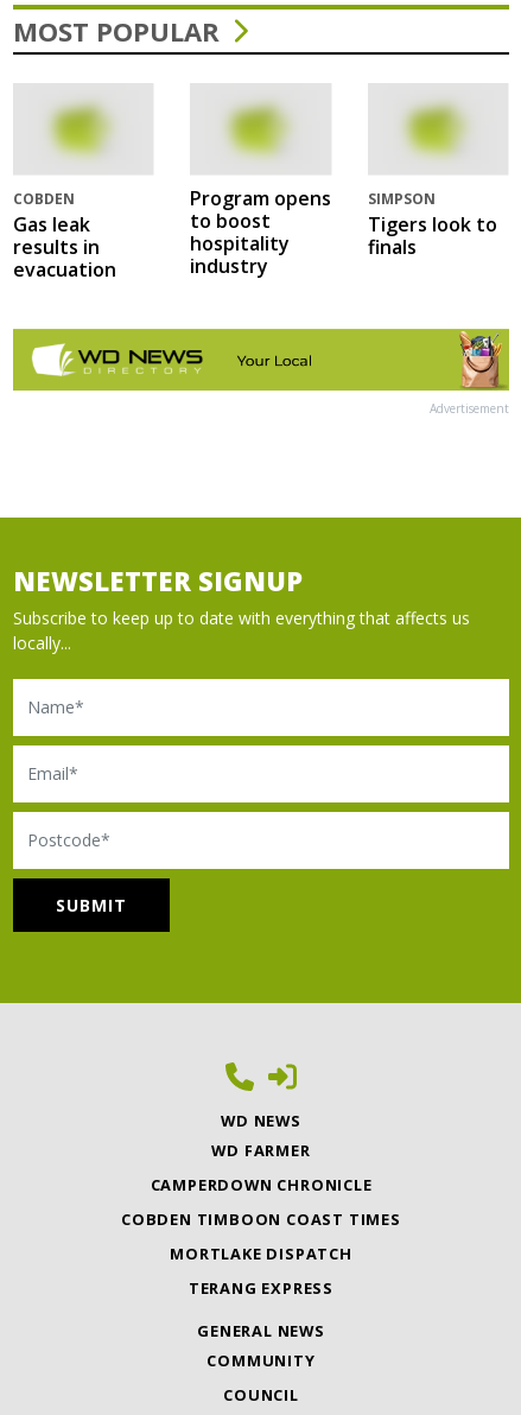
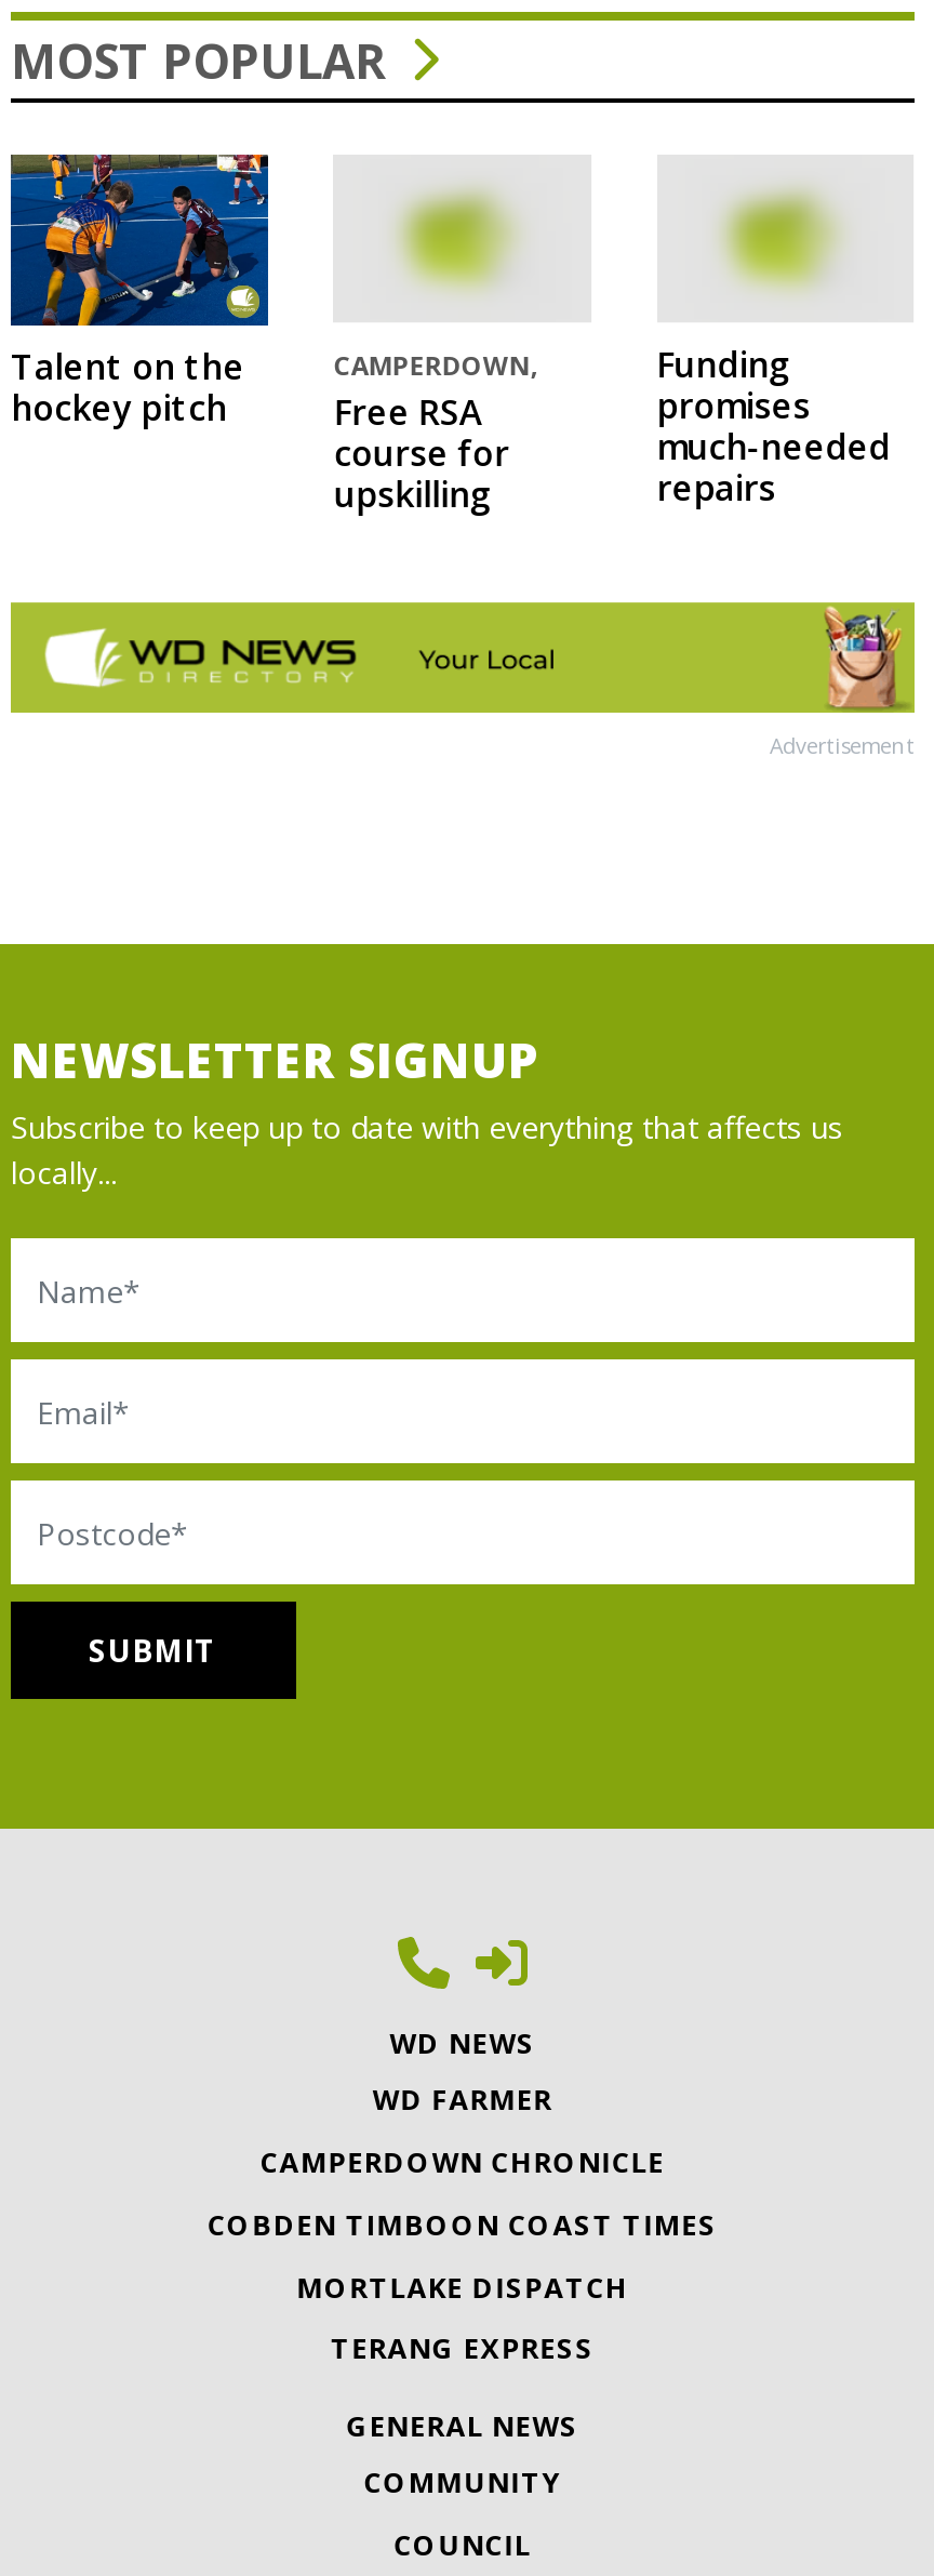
- [image]
- COBDEN
- Gas leak
- results in
- evacuation
+ [image]
+ Talent on the
+ hockey pitch

- Program opens
- to boost
- hospitality
- industry
+ CAMPERDOWN,
+ Free RSA
+ course for
+ upskilling

- SIMPSON
- Tigers look to
- finals
+ Funding
+ promises
+ much-needed
+ repairs
